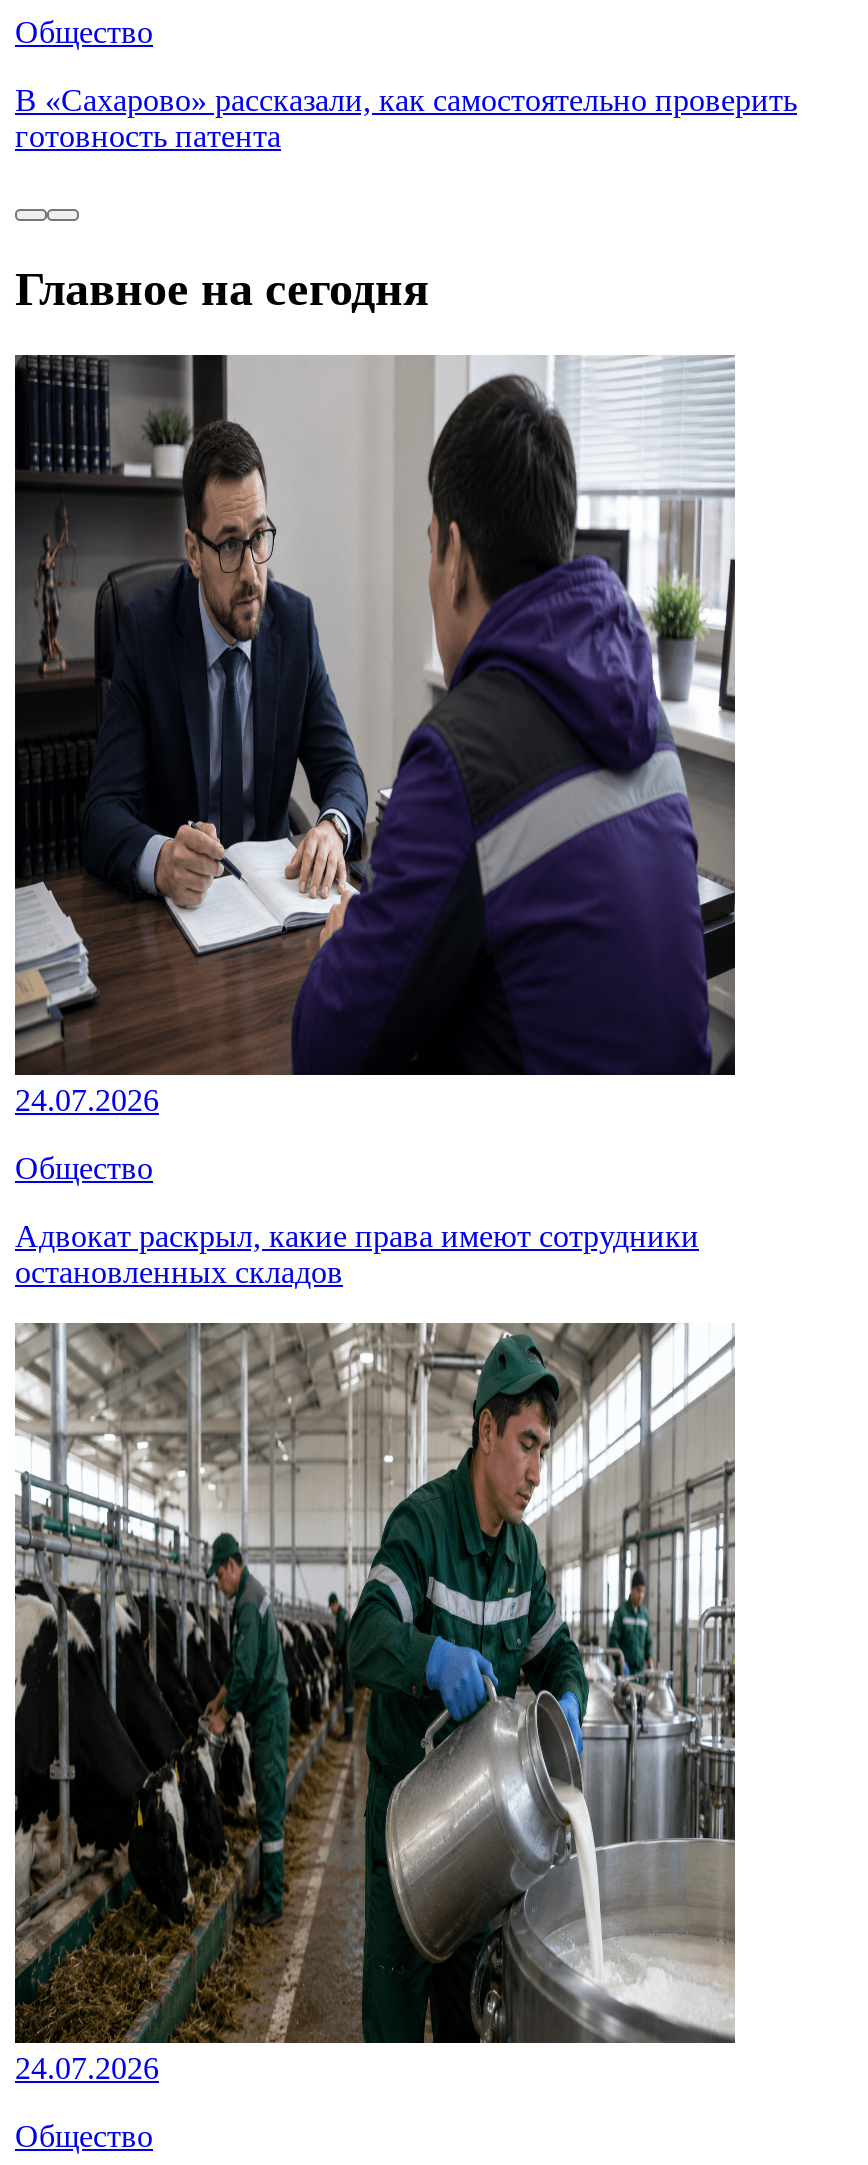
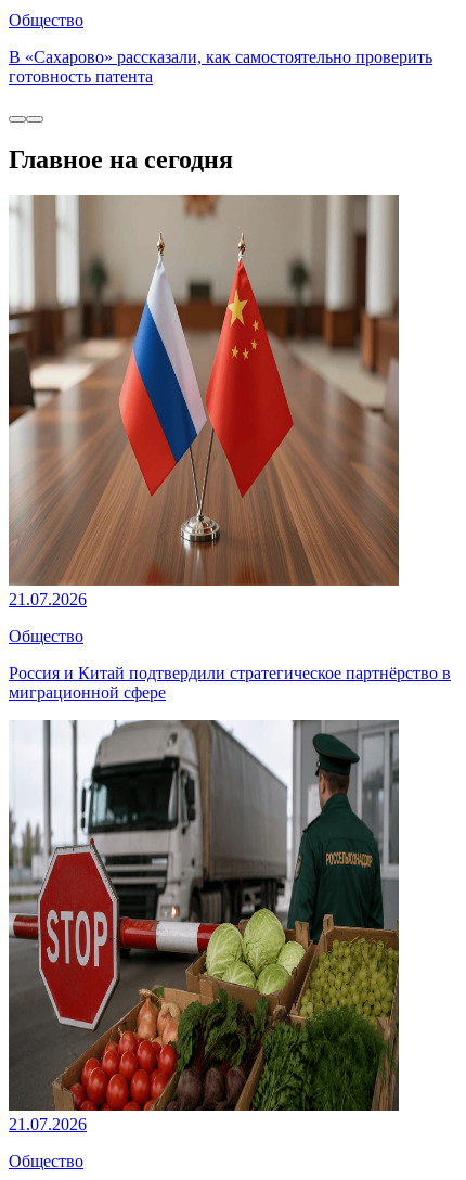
- [image]
- 24.07.2026
+ [image]
+ 21.07.2026

- Адвокат раскрыл, какие права имеют сотрудники
- остановленных складов
+ Россия и Китай подтвердили стратегическое партнёрство в
+ миграционной сфере

- [image]
- 24.07.2026
+ [image]
+ 21.07.2026
